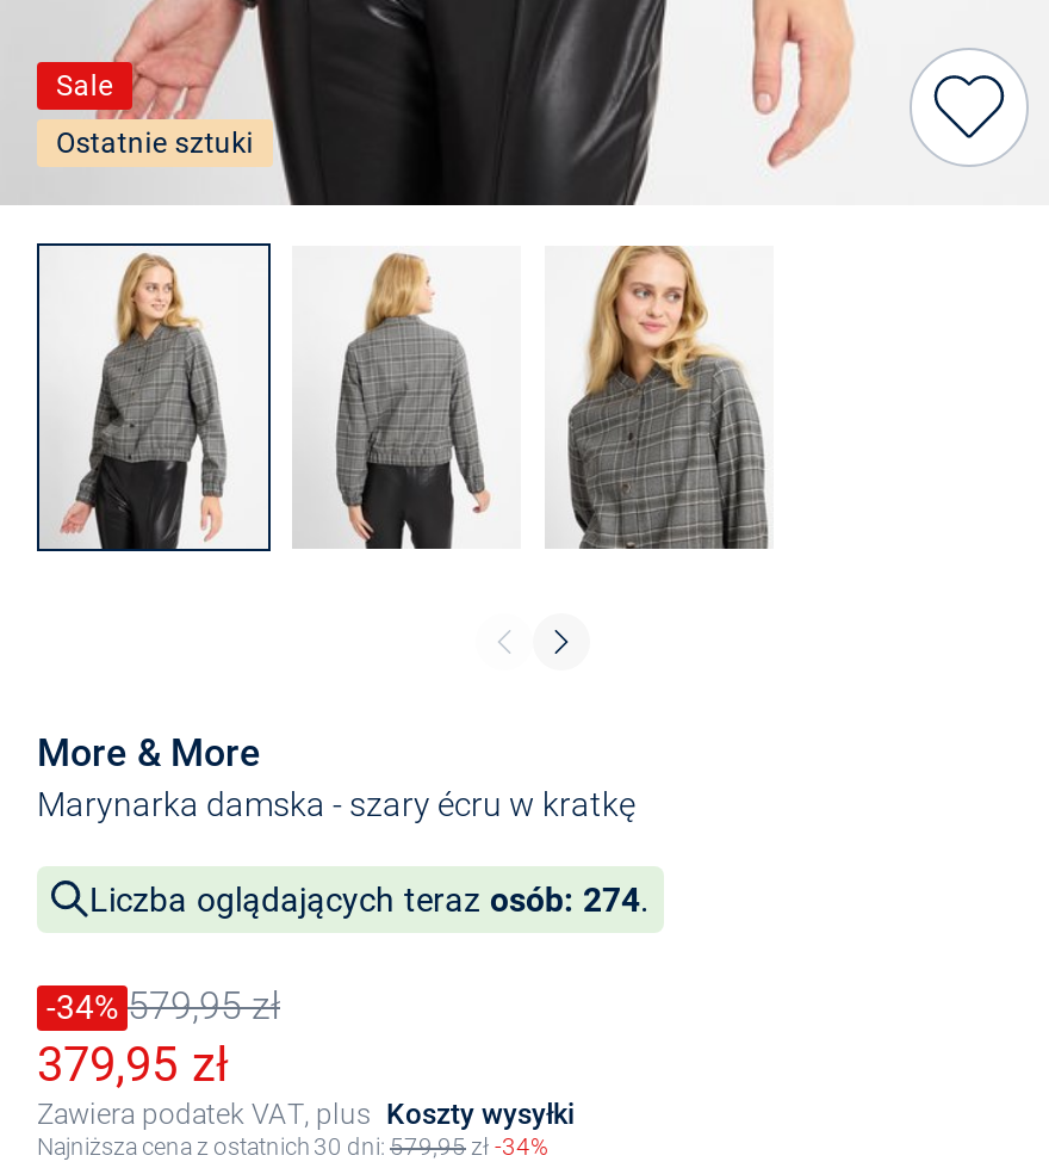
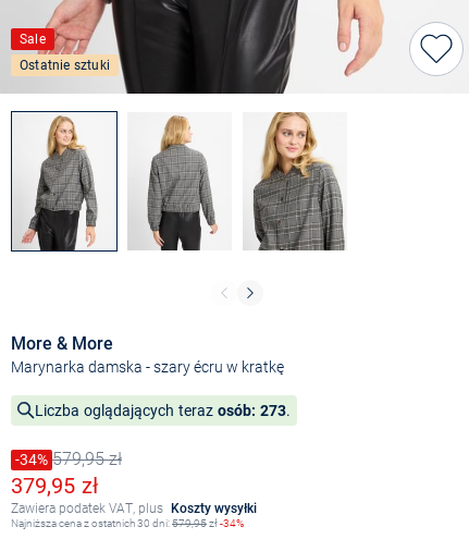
- Liczba oglądających teraz osób: 274.
+ Liczba oglądających teraz osób: 273.
